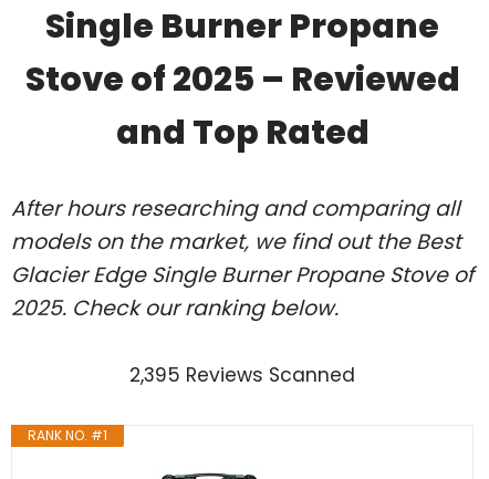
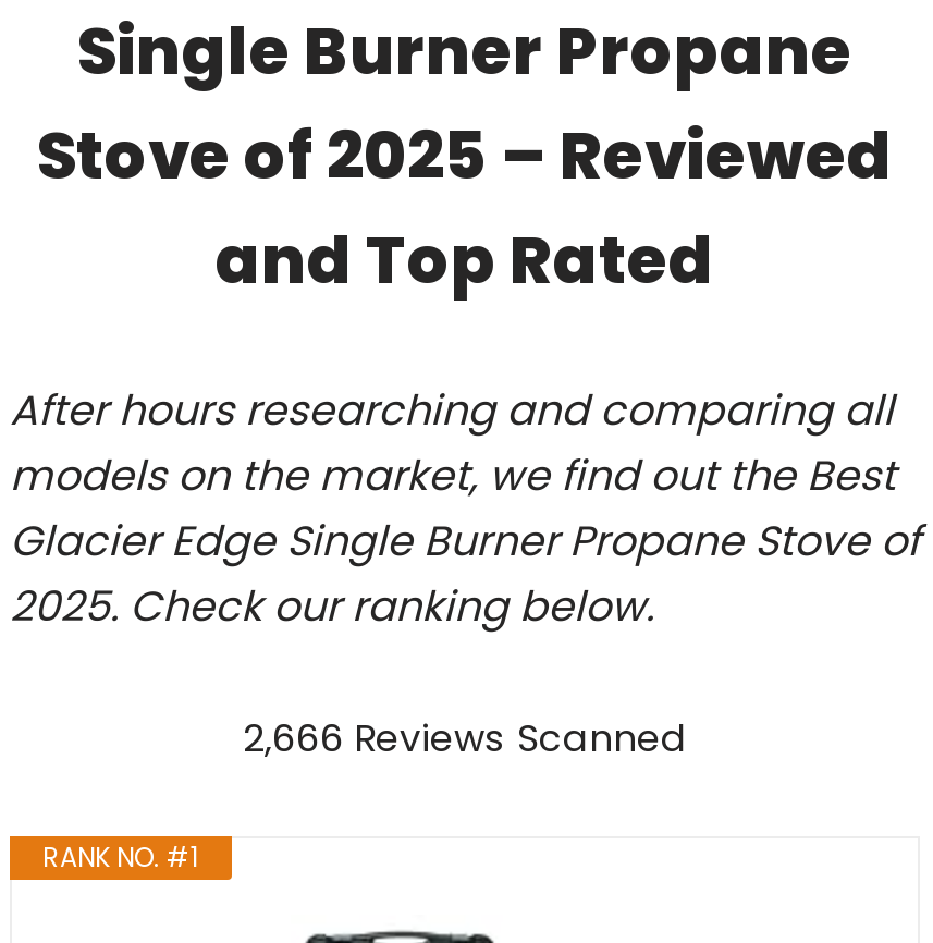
- 2,395 Reviews Scanned
+ 2,666 Reviews Scanned
